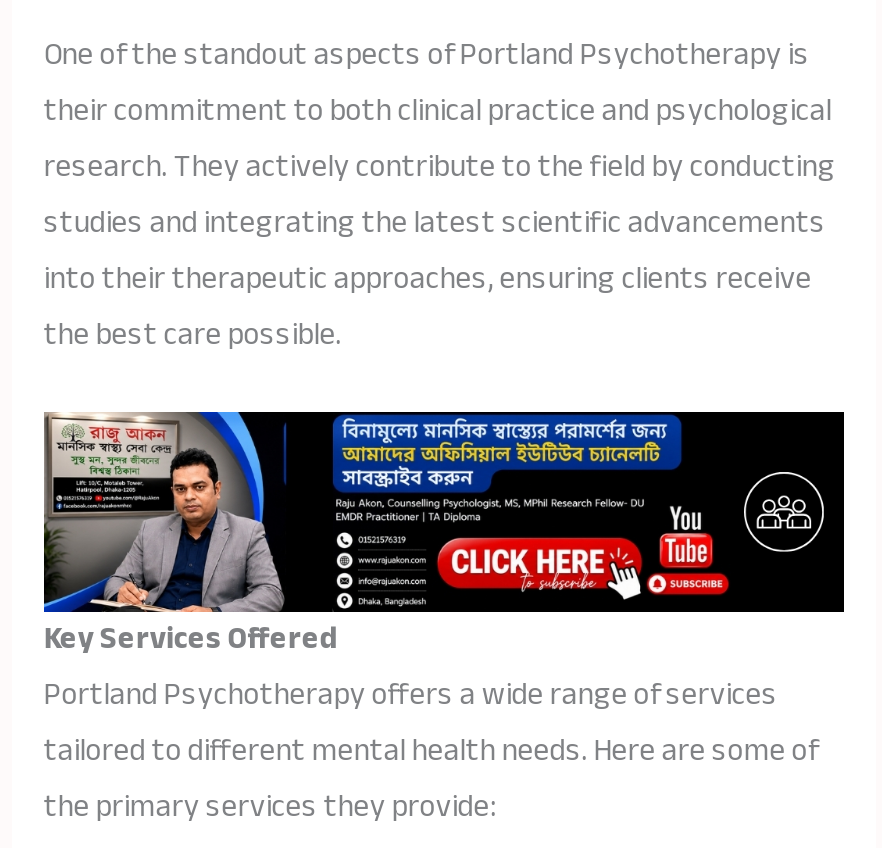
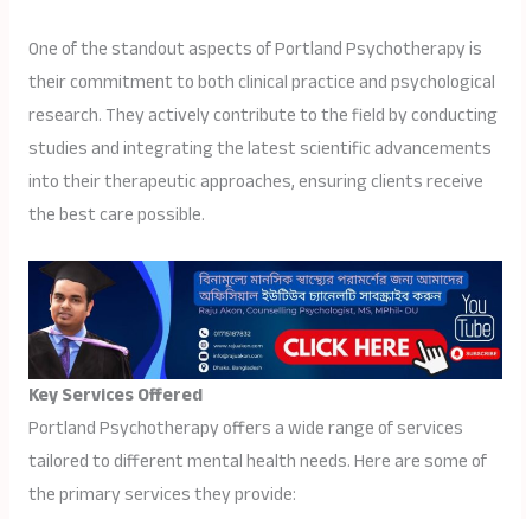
- [image]
+ [image]
